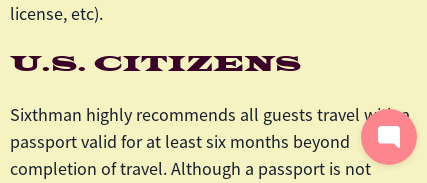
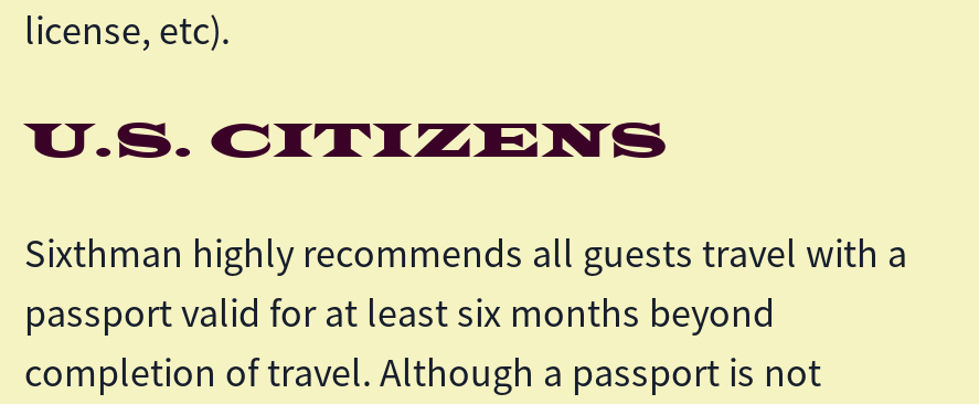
- [image]
